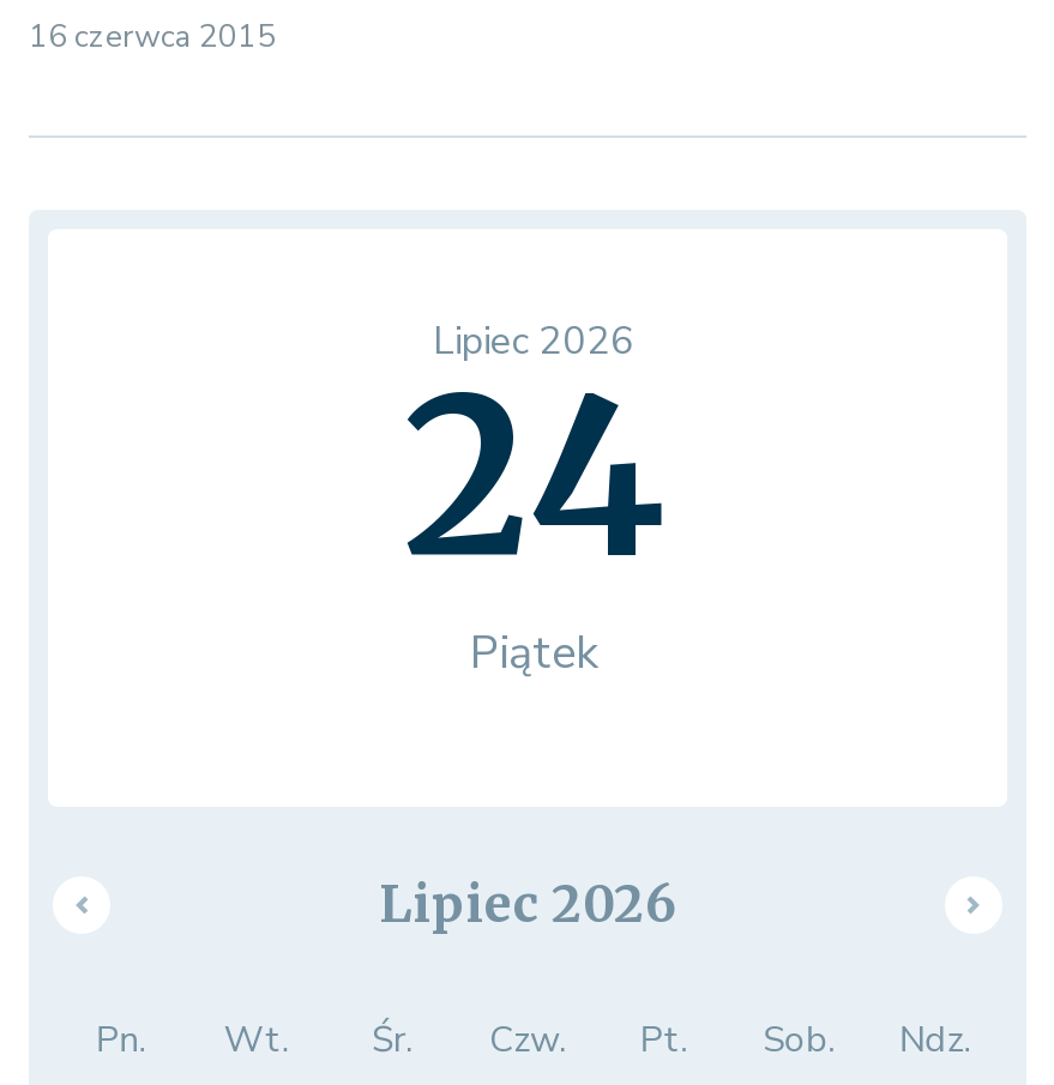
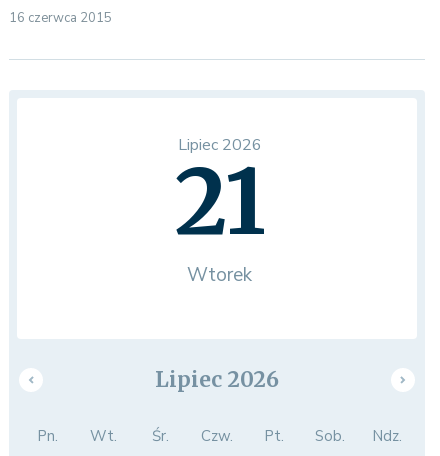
- 24
- Piątek
+ 21
+ Wtorek
